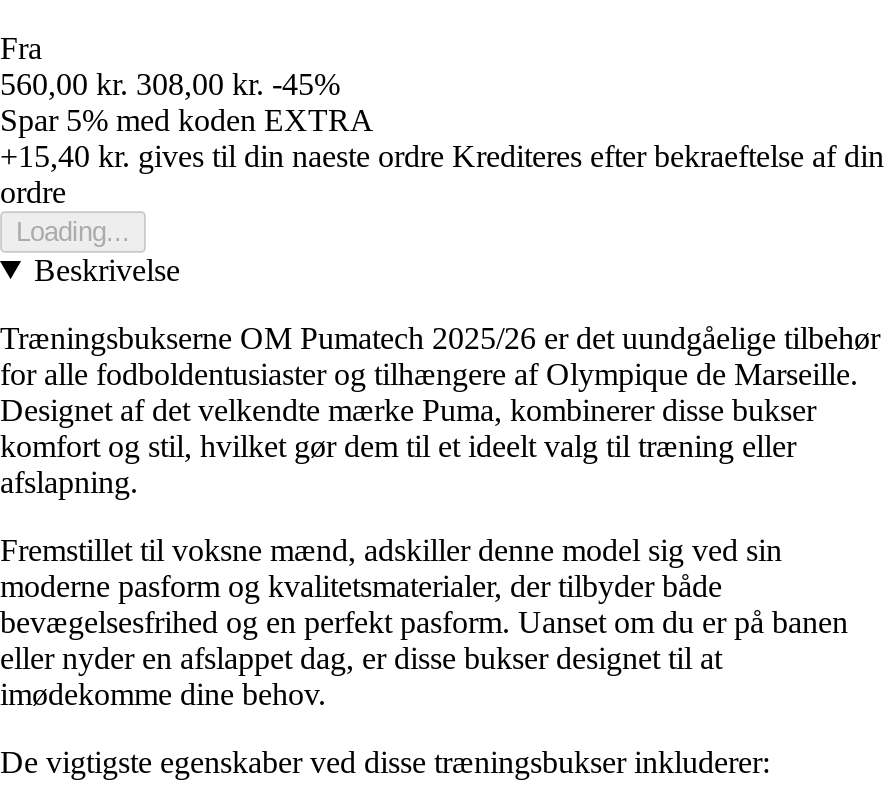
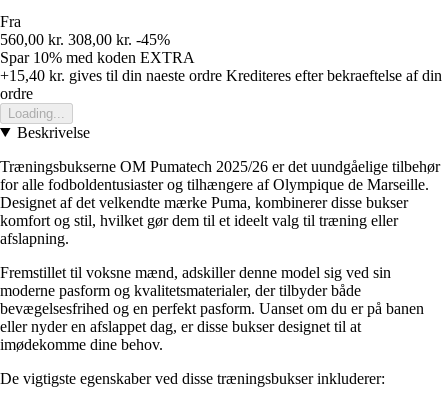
- Spar 5% med koden EXTRA
+ Spar 10% med koden EXTRA
